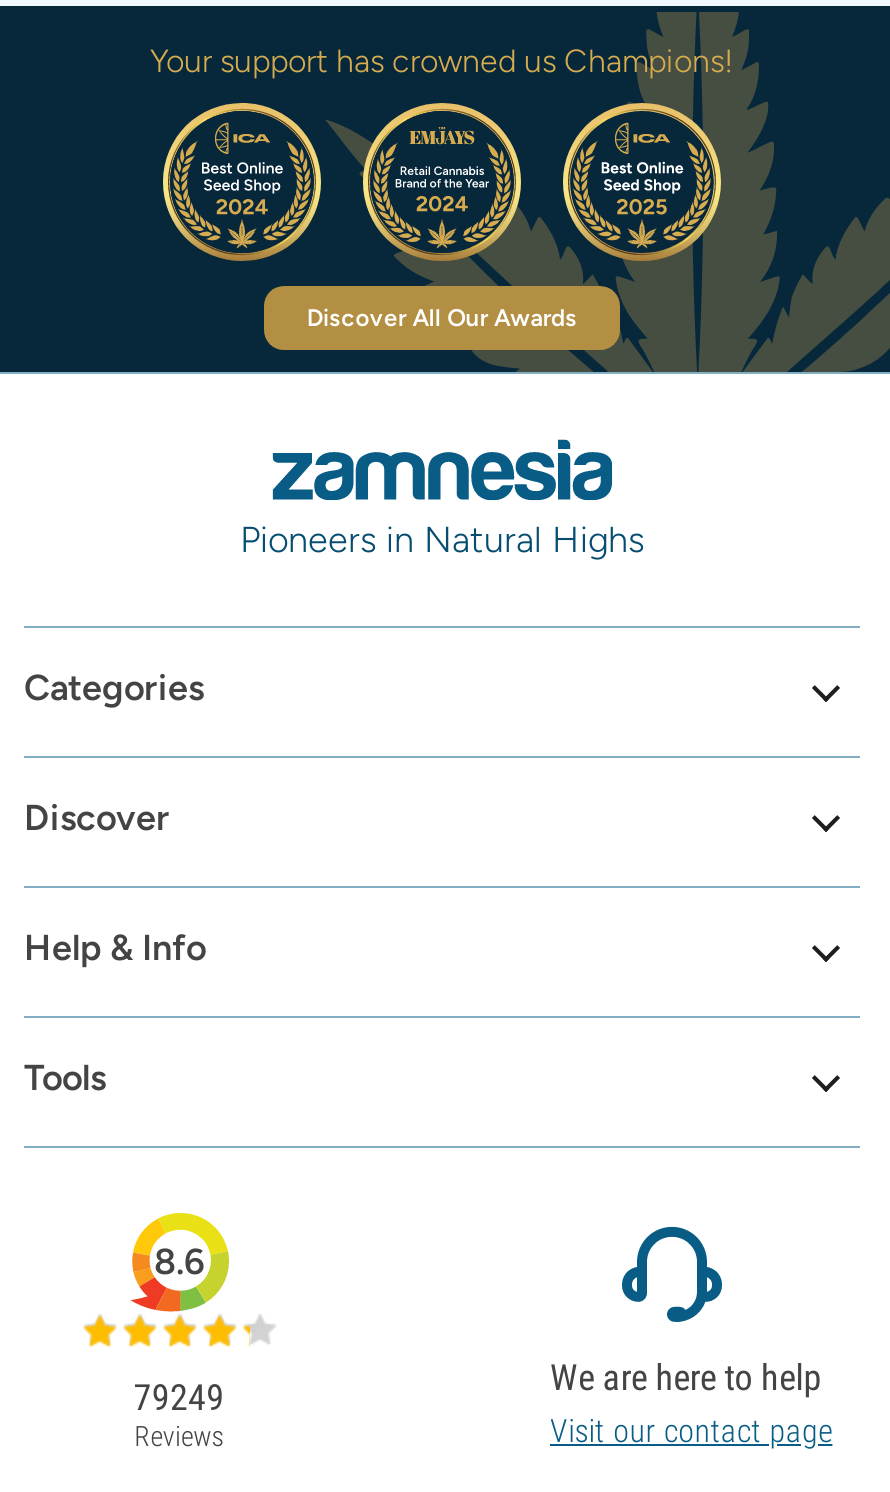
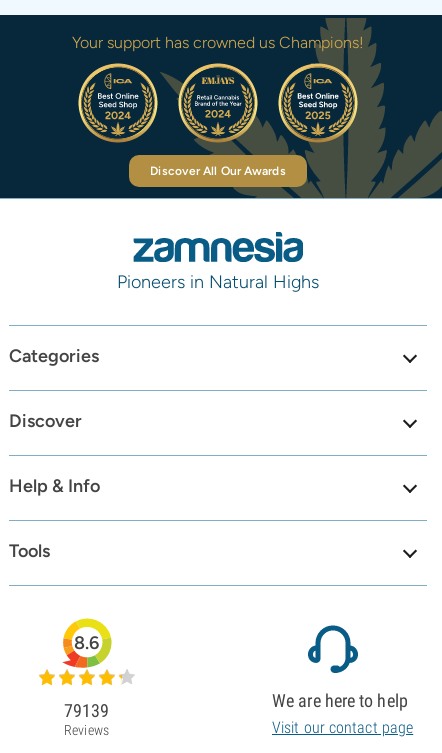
- 79249
+ 79139
